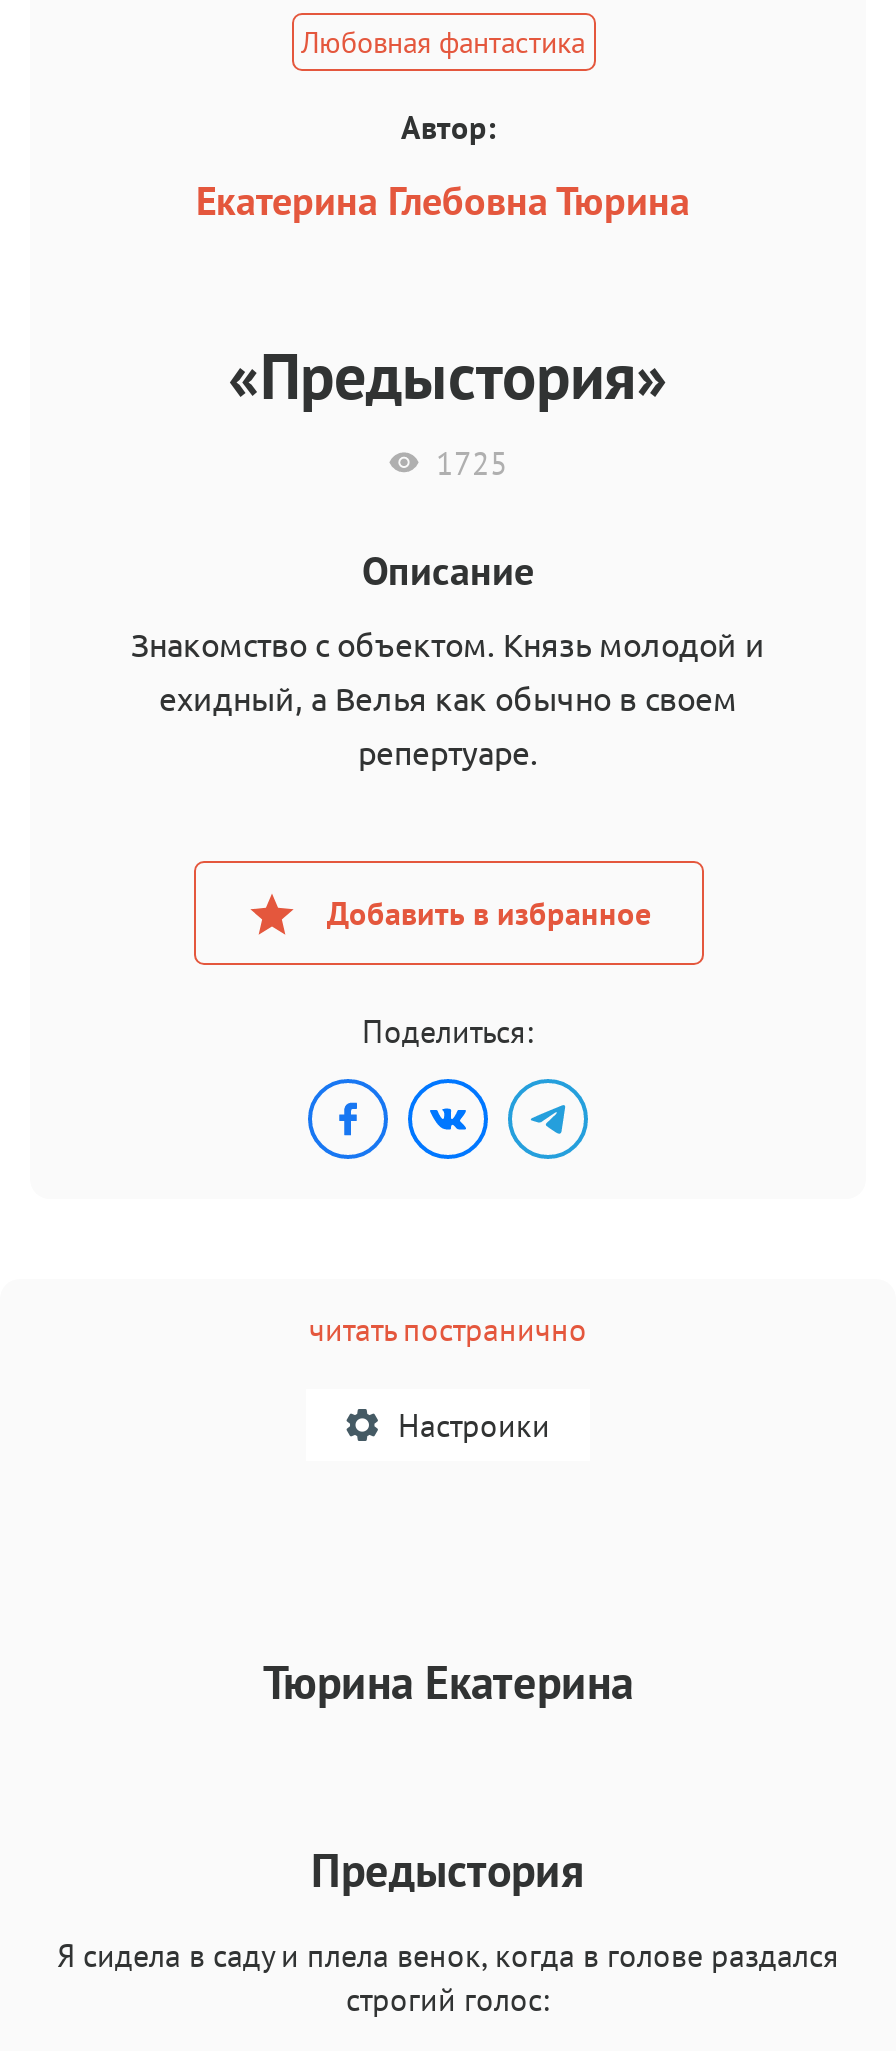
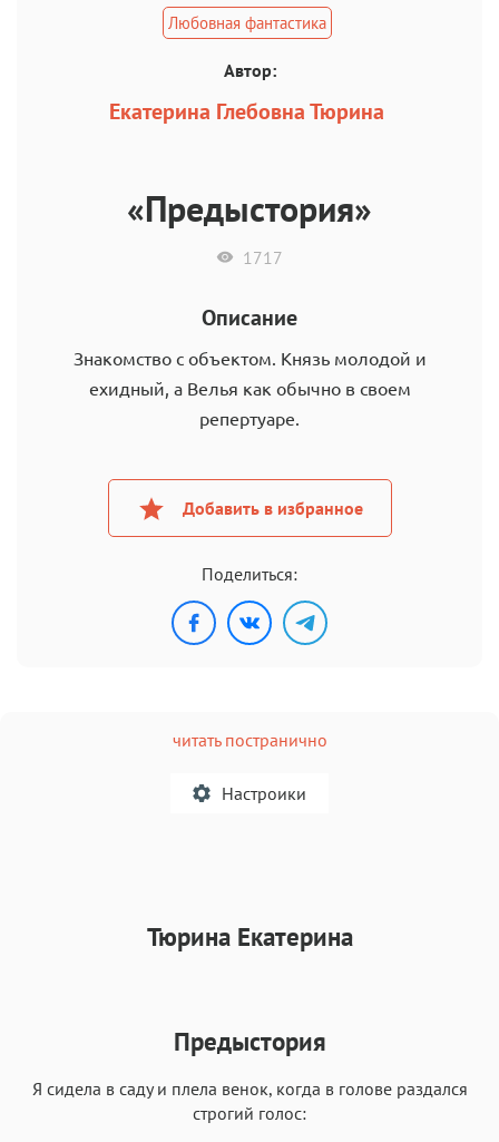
- 1725
+ 1717
